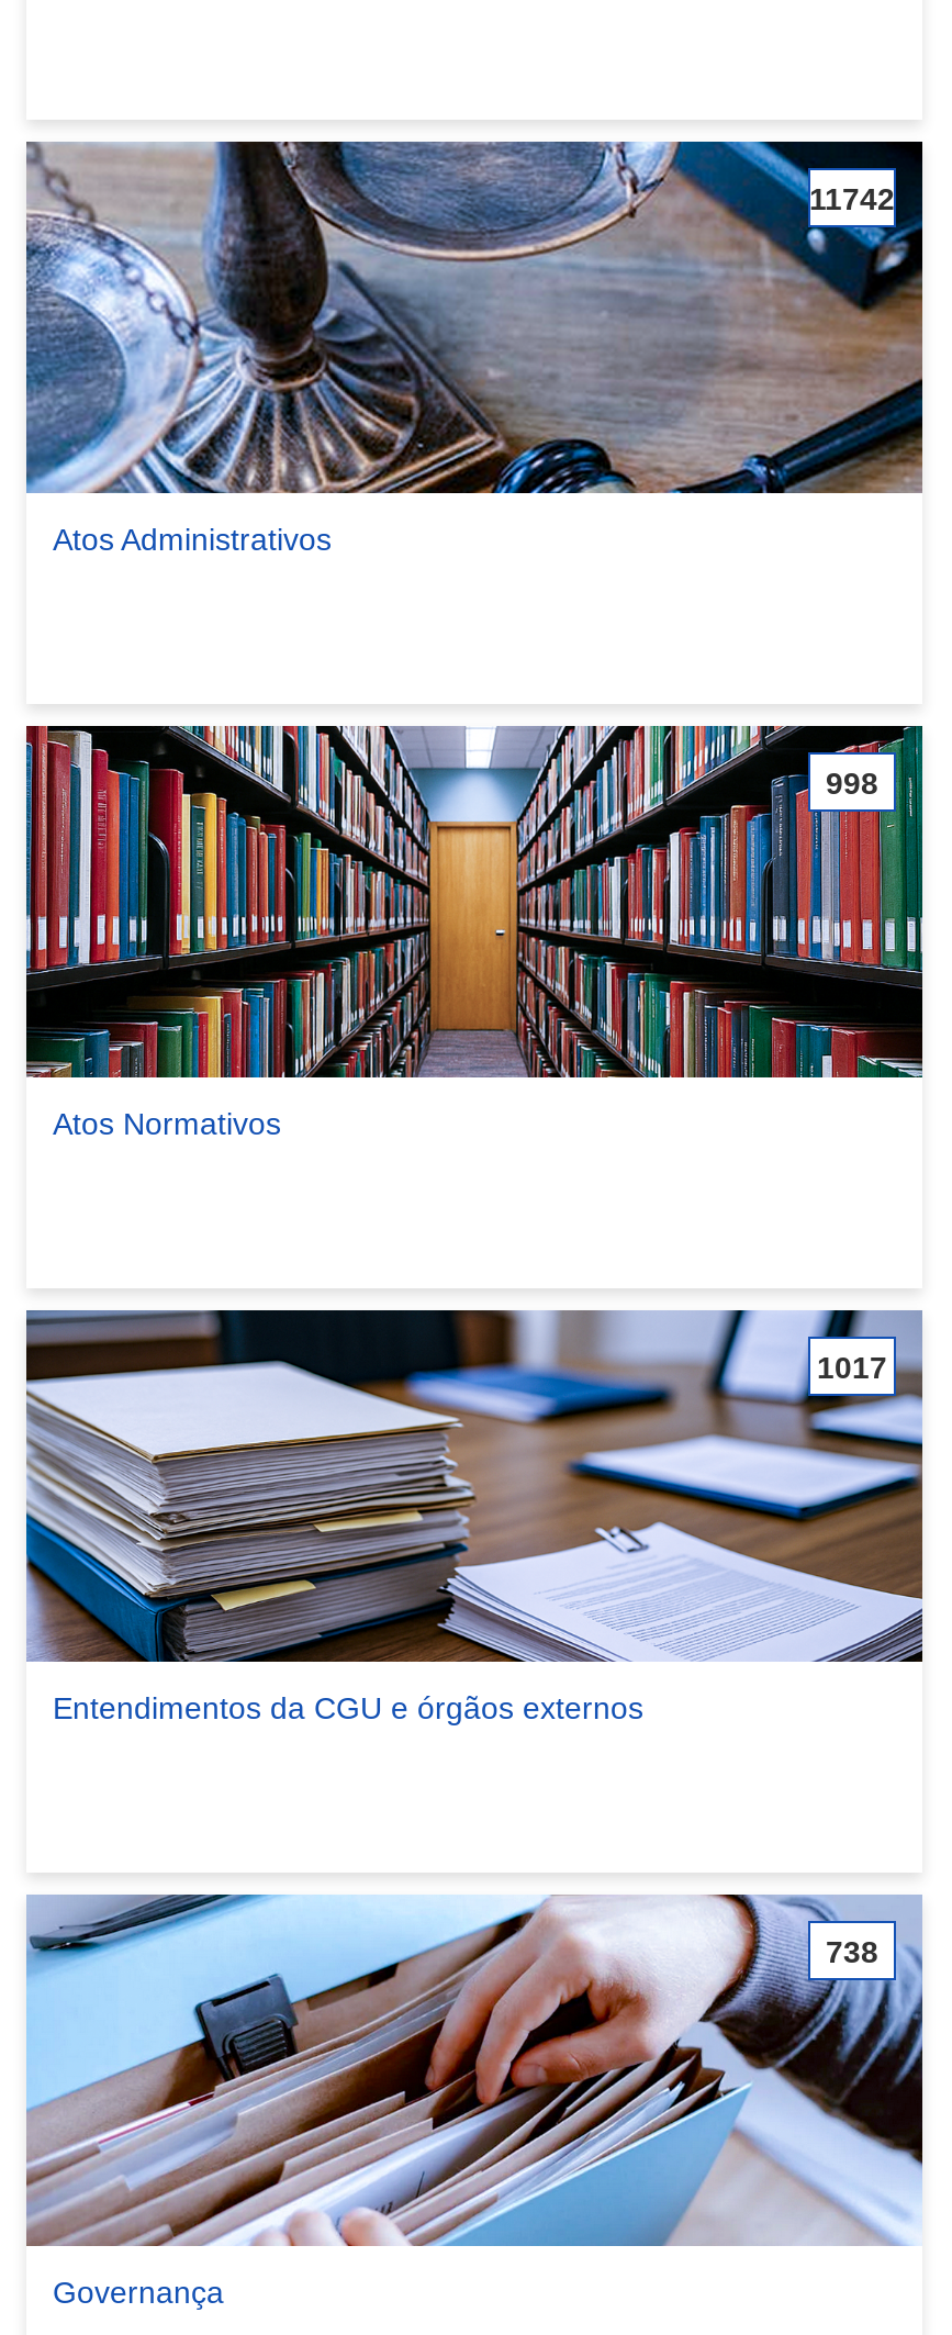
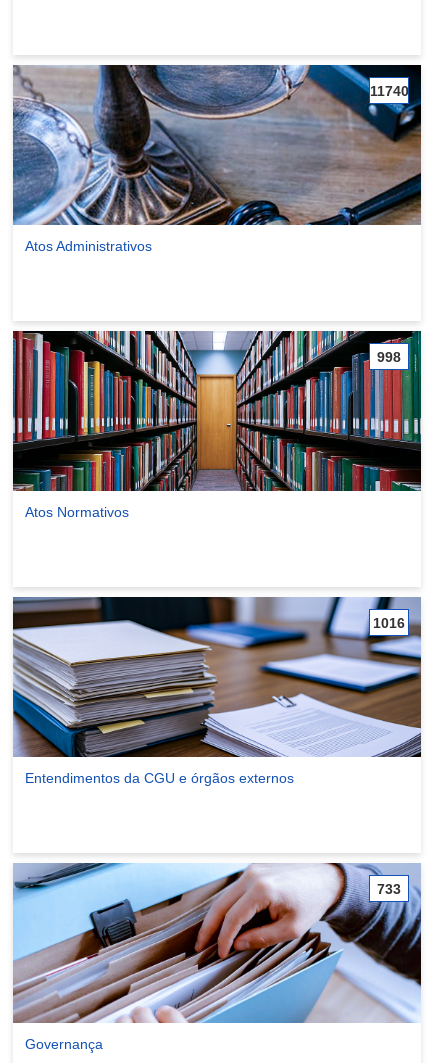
- 11742
+ 11740

- 1017
+ 1016

- 738
+ 733
